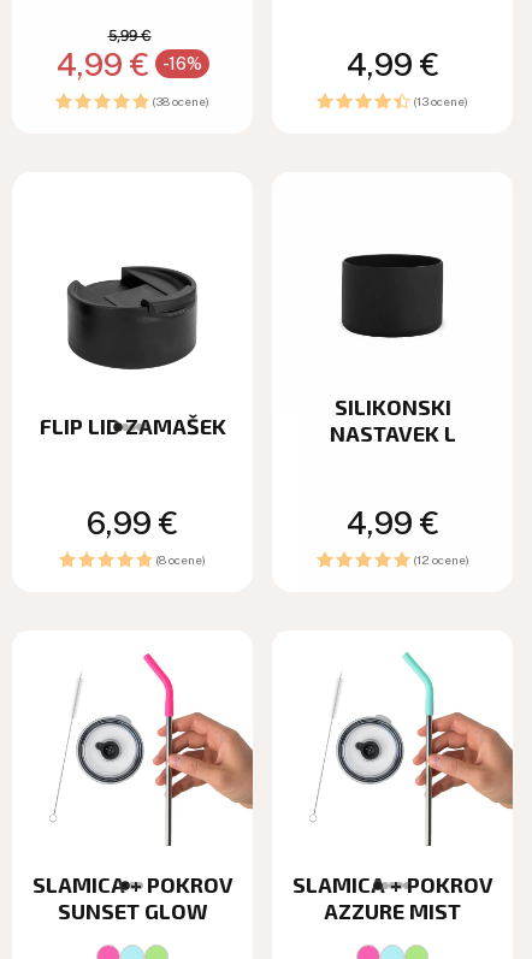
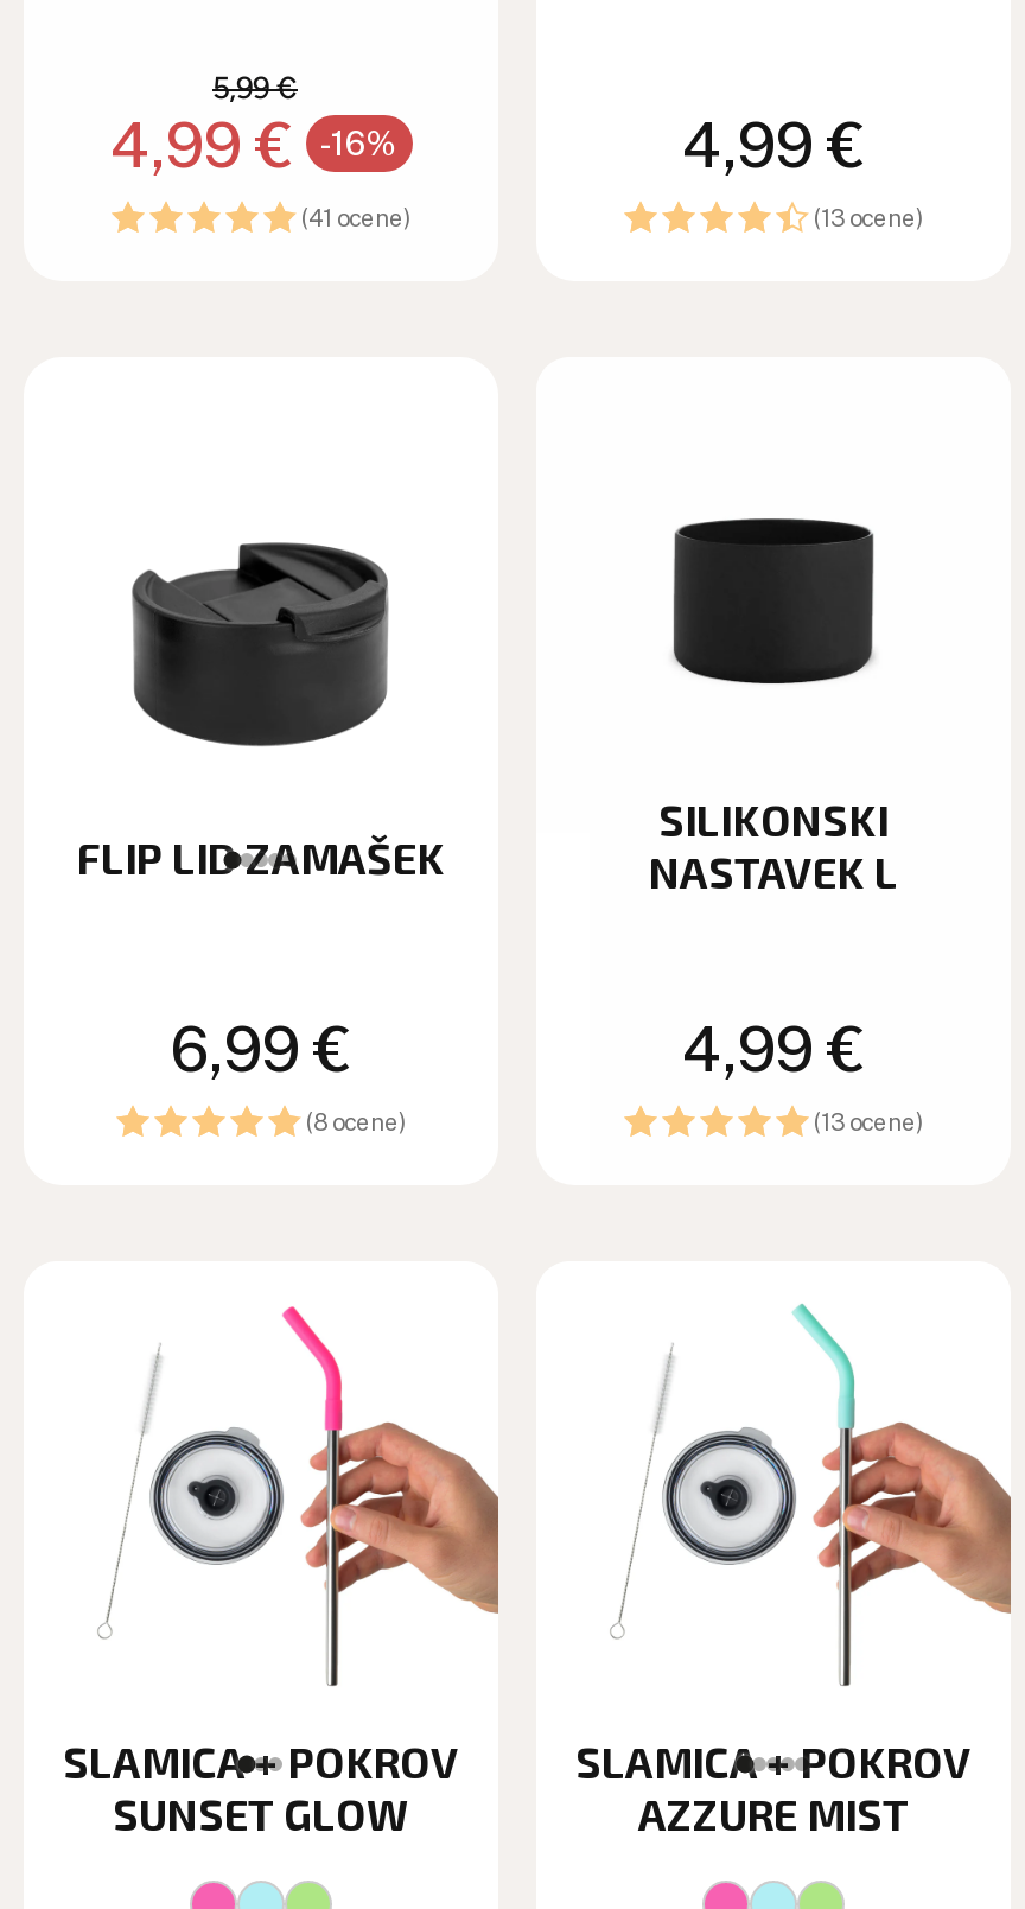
- (38 ocene)
+ (41 ocene)

- (12 ocene)
+ (13 ocene)
